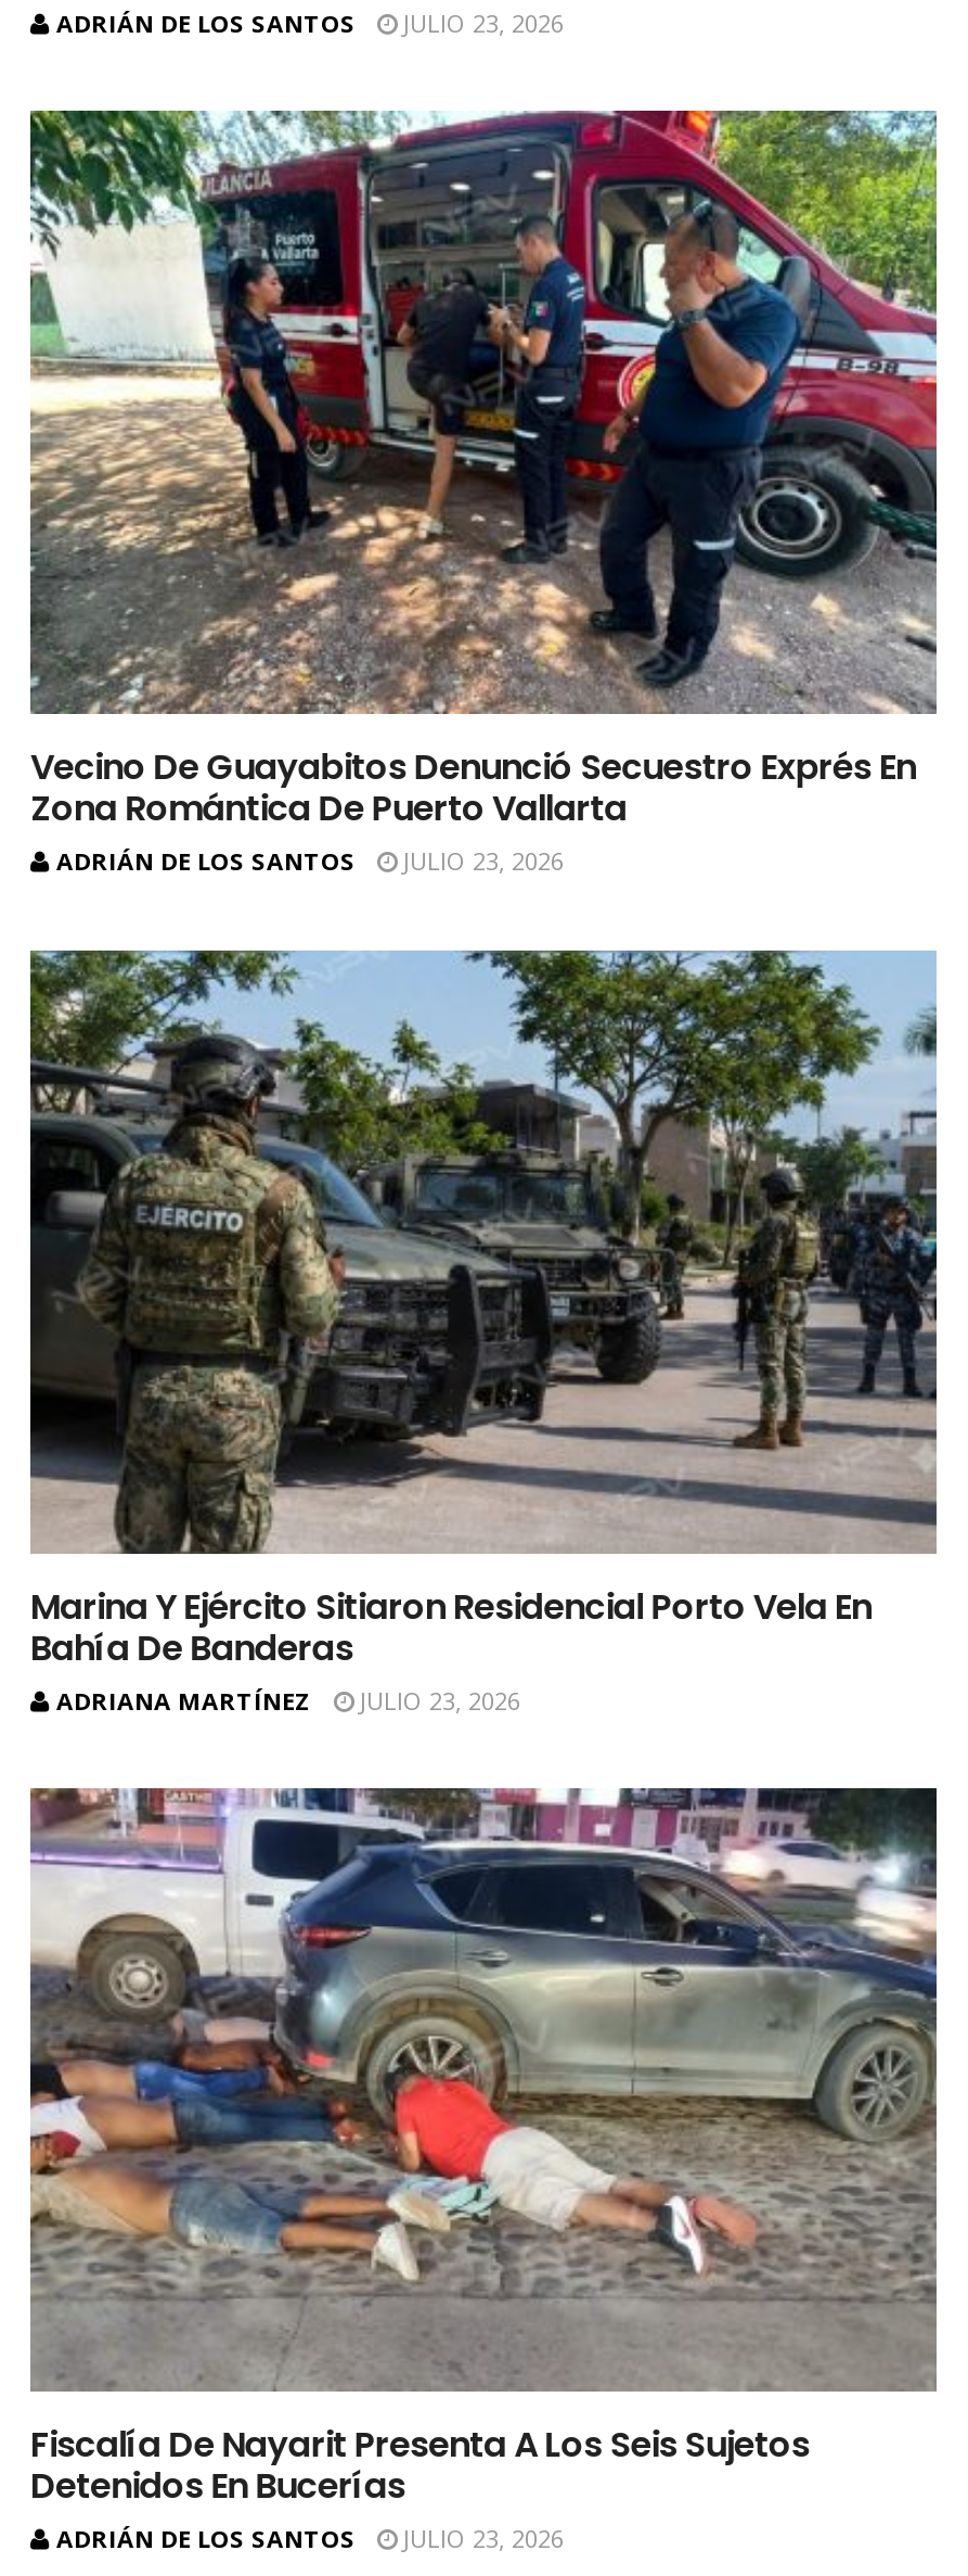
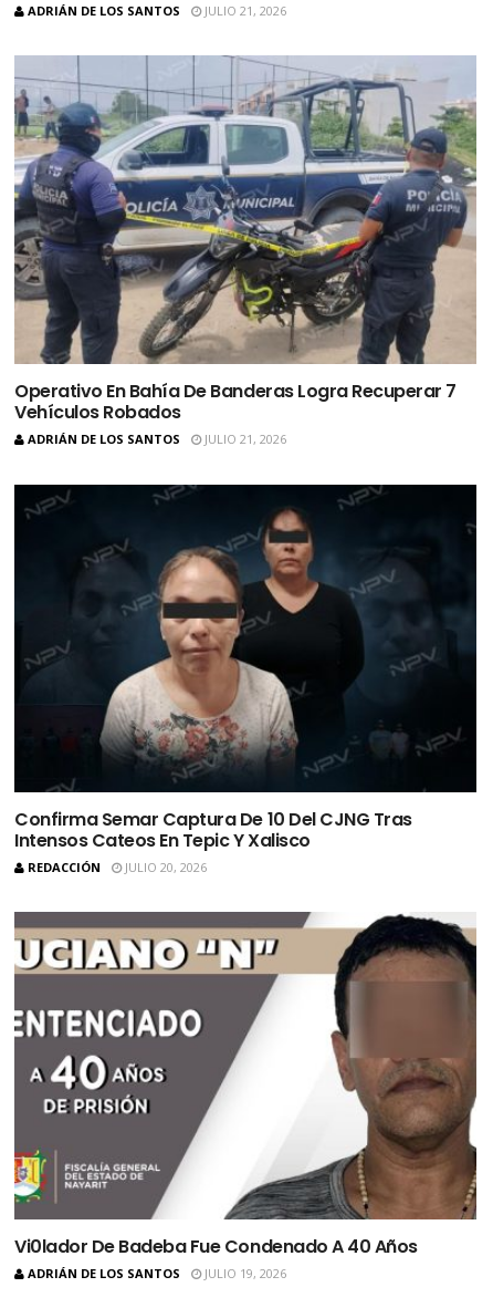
- ADRIÁN DE LOS SANTOS JULIO 23, 2026
+ ADRIÁN DE LOS SANTOS JULIO 21, 2026

- [image]
- Vecino De Guayabitos Denunció Secuestro Exprés En
- Zona Romántica De Puerto Vallarta
+ [image]
+ Operativo En Bahía De Banderas Logra Recuperar 7
+ Vehículos Robados

- ADRIÁN DE LOS SANTOS JULIO 23, 2026
+ ADRIÁN DE LOS SANTOS JULIO 21, 2026

- [image]
- Marina Y Ejército Sitiaron Residencial Porto Vela En
- Bahía De Banderas
- ADRIANA MARTÍNEZ
- JULIO 23, 2026
+ [image]
+ Confirma Semar Captura De 10 Del CJNG Tras
+ Intensos Cateos En Tepic Y Xalisco
+ REDACCIÓN
+ JULIO 20, 2026

- [image]
- Fiscalía De Nayarit Presenta A Los Seis Sujetos
- Detenidos En Bucerías
+ [image]
+ Vi0lador De Badeba Fue Condenado A 40 Años

- ADRIÁN DE LOS SANTOS JULIO 23, 2026
+ ADRIÁN DE LOS SANTOS JULIO 19, 2026
